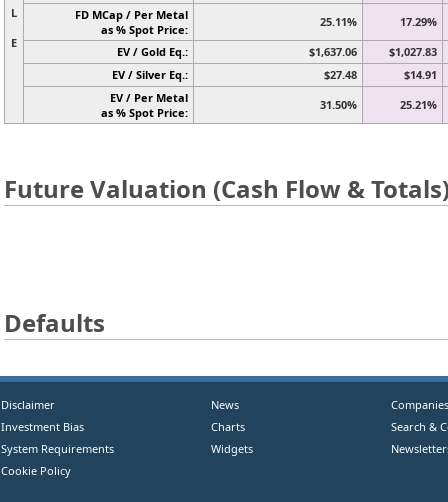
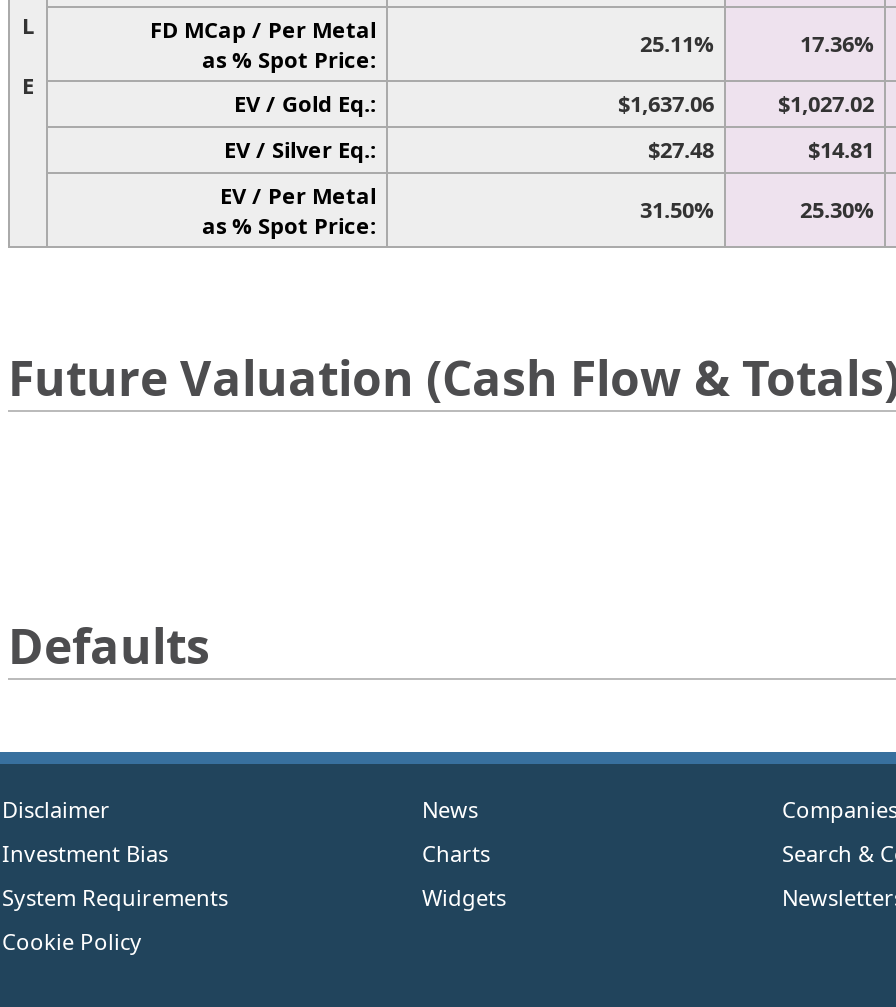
- 17.29%
+ 17.36%

- $1,027.83
+ $1,027.02

- $14.91
+ $14.81

- 25.21%
+ 25.30%
